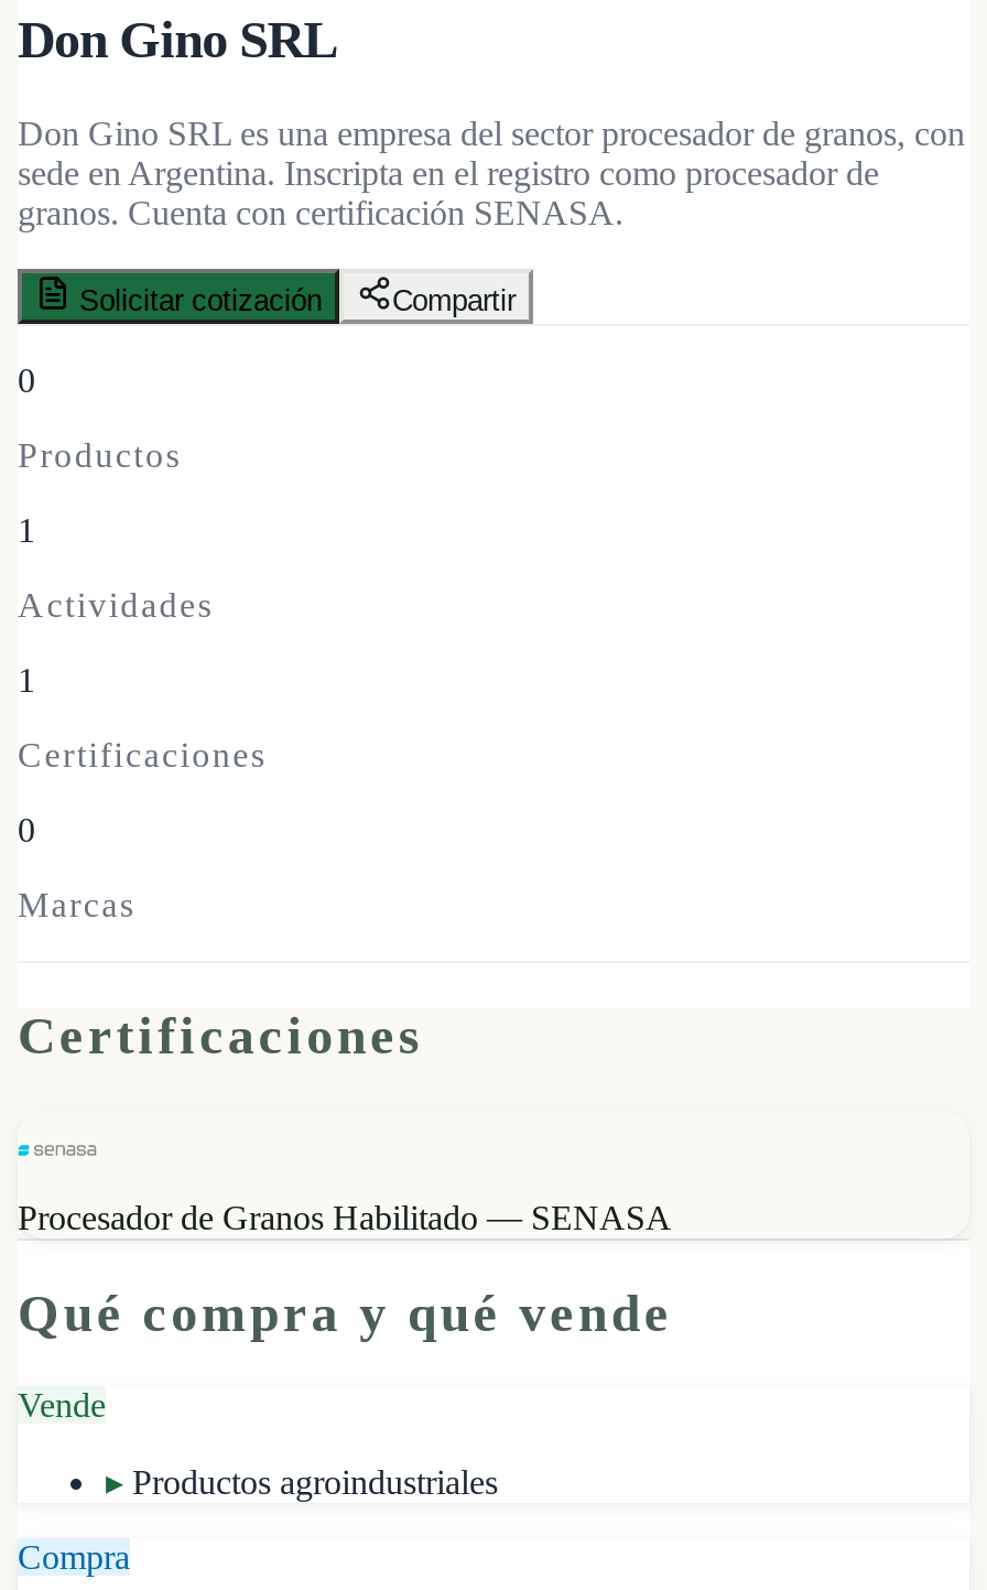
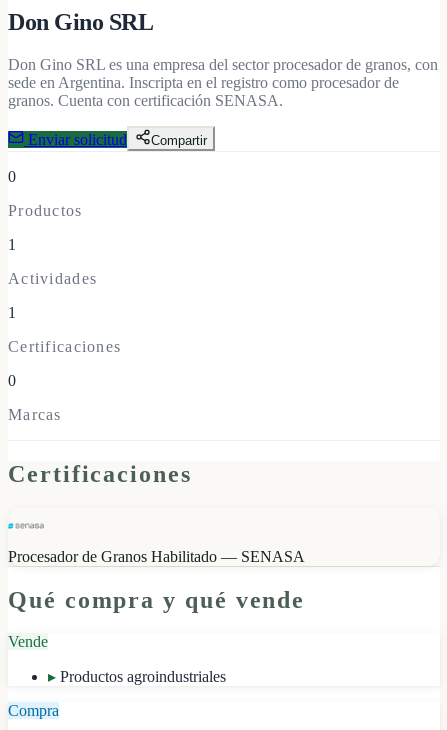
- Solicitar cotización
+ Enviar solicitud
